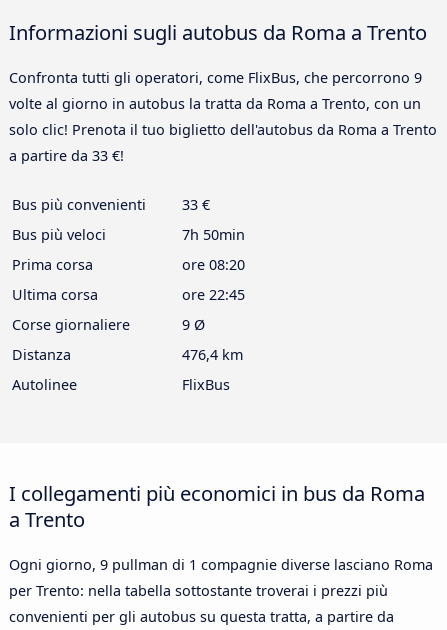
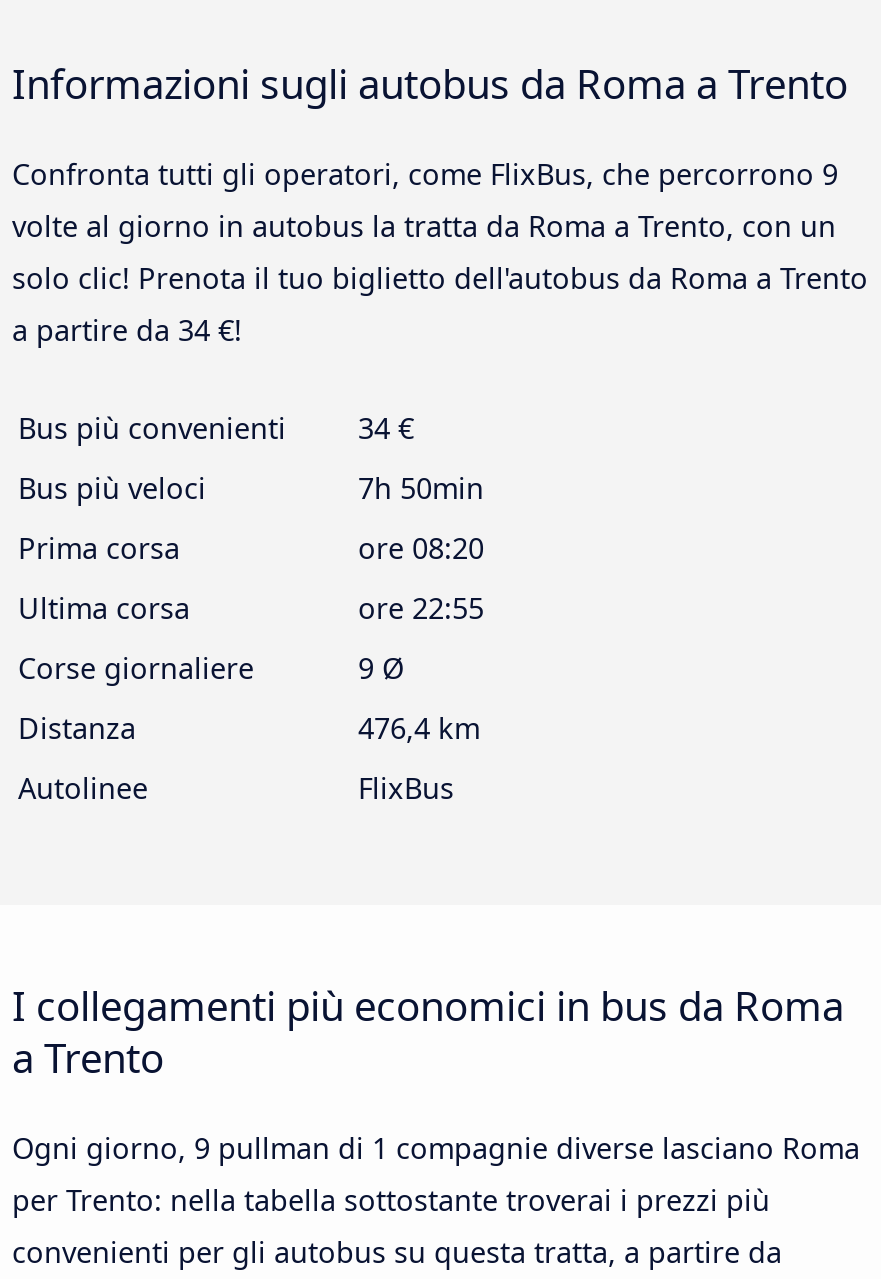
- a partire da 33 €!
+ a partire da 34 €!

- Bus più convenienti 33 €
+ Bus più convenienti 34 €

- ore 22:45
+ ore 22:55
